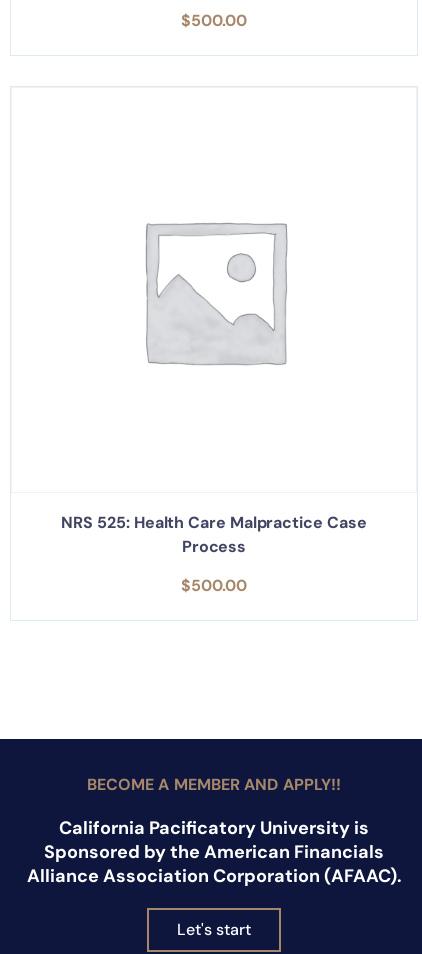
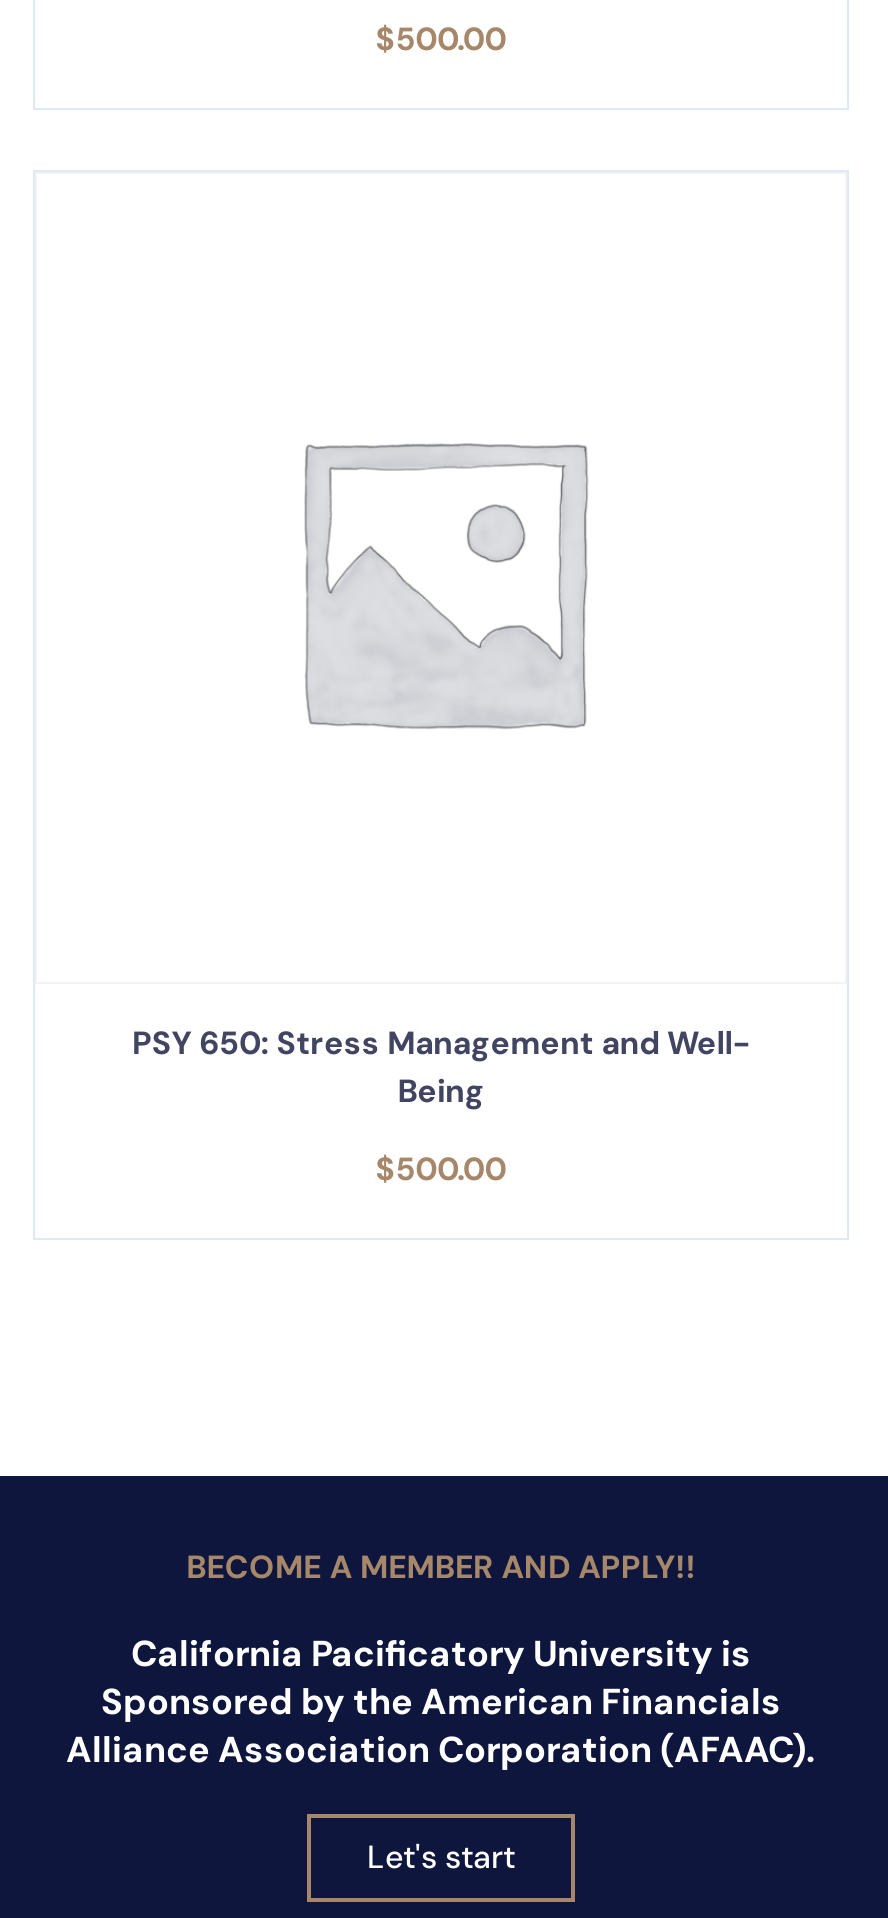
- NRS 525: Health Care Malpractice Case
- Process
+ PSY 650: Stress Management and Well-
+ Being
